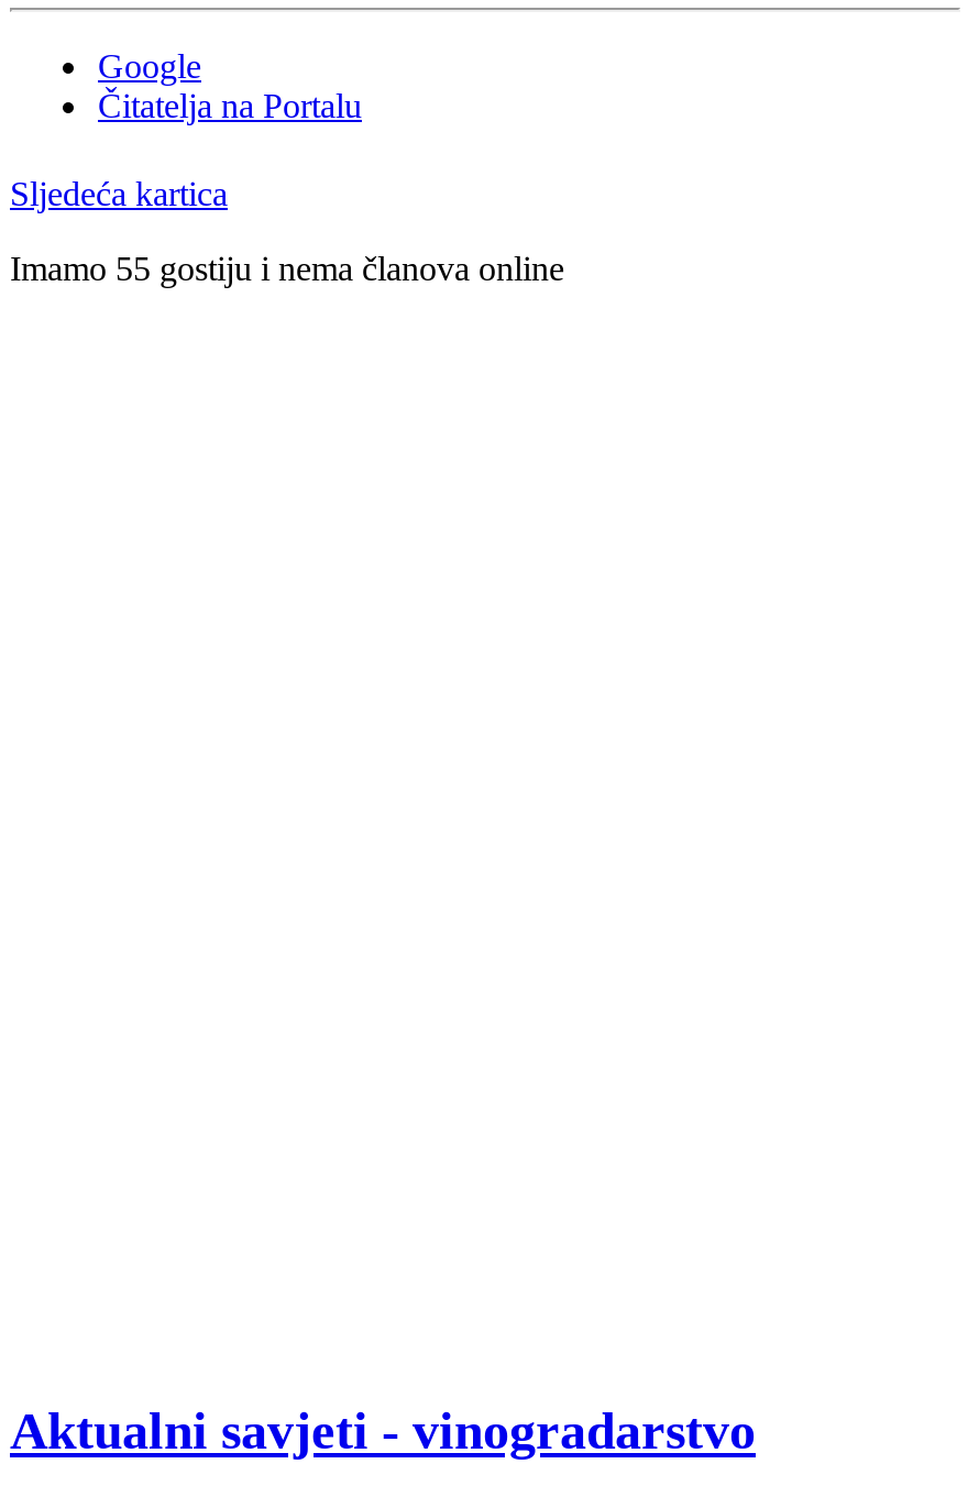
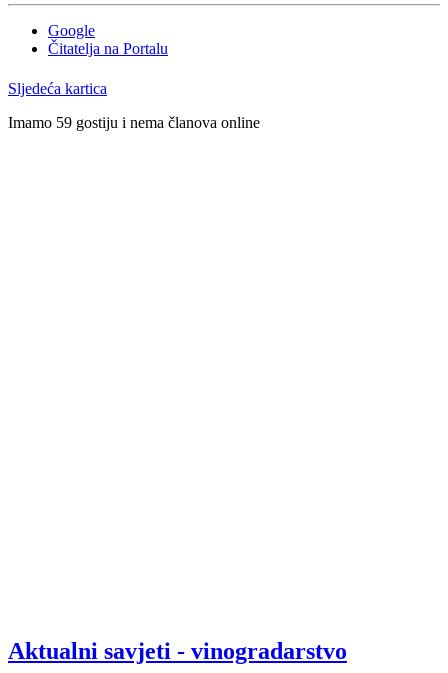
- Imamo 55 gostiju i nema članova online
+ Imamo 59 gostiju i nema članova online
